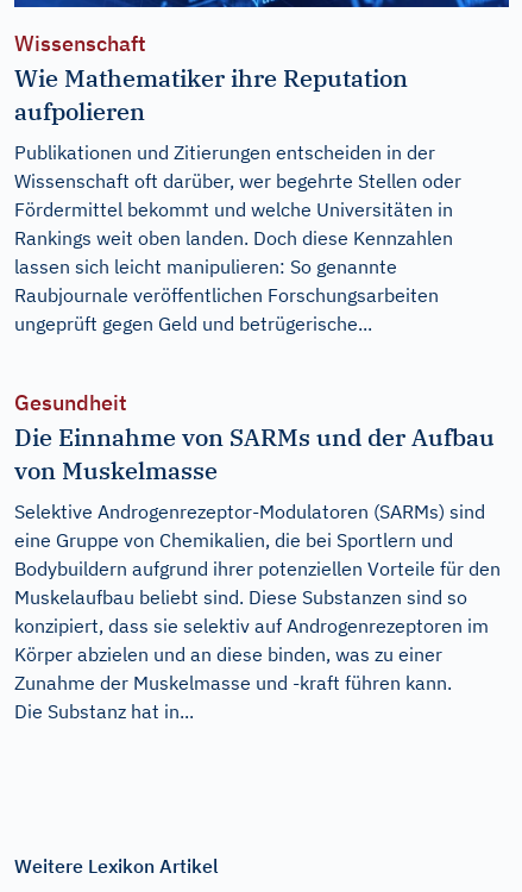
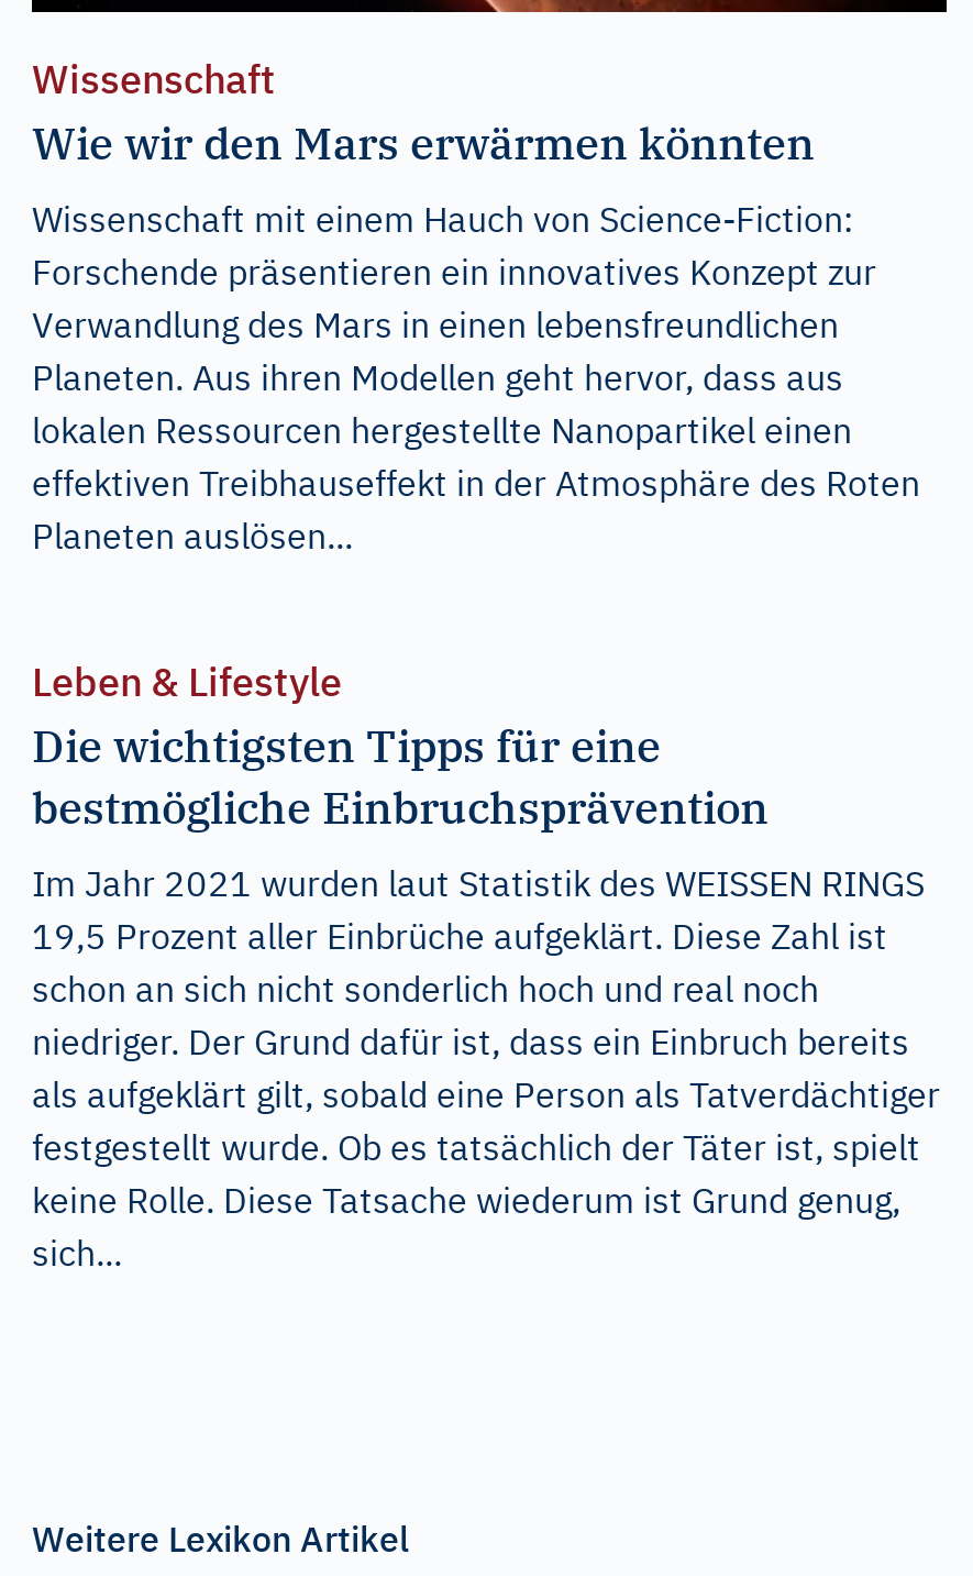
- Wie Mathematiker ihre Reputation
- aufpolieren
- Publikationen und Zitierungen entscheiden in der
- Wissenschaft oft darüber, wer begehrte Stellen oder
- Fördermittel bekommt und welche Universitäten in
- Rankings weit oben landen. Doch diese Kennzahlen
- lassen sich leicht manipulieren: So genannte
- Raubjournale veröffentlichen Forschungsarbeiten
- ungeprüft gegen Geld und betrügerische...
+ Wie wir den Mars erwärmen könnten
+ Wissenschaft mit einem Hauch von Science-Fiction:
+ Forschende präsentieren ein innovatives Konzept zur
+ Verwandlung des Mars in einen lebensfreundlichen
+ Planeten. Aus ihren Modellen geht hervor, dass aus
+ lokalen Ressourcen hergestellte Nanopartikel einen
+ effektiven Treibhauseffekt in der Atmosphäre des Roten
+ Planeten auslösen...

- Gesundheit
- Die Einnahme von SARMs und der Aufbau
- von Muskelmasse
- Selektive Androgenrezeptor-Modulatoren (SARMs) sind
- eine Gruppe von Chemikalien, die bei Sportlern und
- Bodybuildern aufgrund ihrer potenziellen Vorteile für den
- Muskelaufbau beliebt sind. Diese Substanzen sind so
- konzipiert, dass sie selektiv auf Androgenrezeptoren im
- Körper abzielen und an diese binden, was zu einer
- Zunahme der Muskelmasse und -kraft führen kann.
- Die Substanz hat in...
+ Leben & Lifestyle
+ Die wichtigsten Tipps für eine
+ bestmögliche Einbruchsprävention
+ Im Jahr 2021 wurden laut Statistik des WEISSEN RINGS
+ 19,5 Prozent aller Einbrüche aufgeklärt. Diese Zahl ist
+ schon an sich nicht sonderlich hoch und real noch
+ niedriger. Der Grund dafür ist, dass ein Einbruch bereits
+ als aufgeklärt gilt, sobald eine Person als Tatverdächtiger
+ festgestellt wurde. Ob es tatsächlich der Täter ist, spielt
+ keine Rolle. Diese Tatsache wiederum ist Grund genug,
+ sich...
